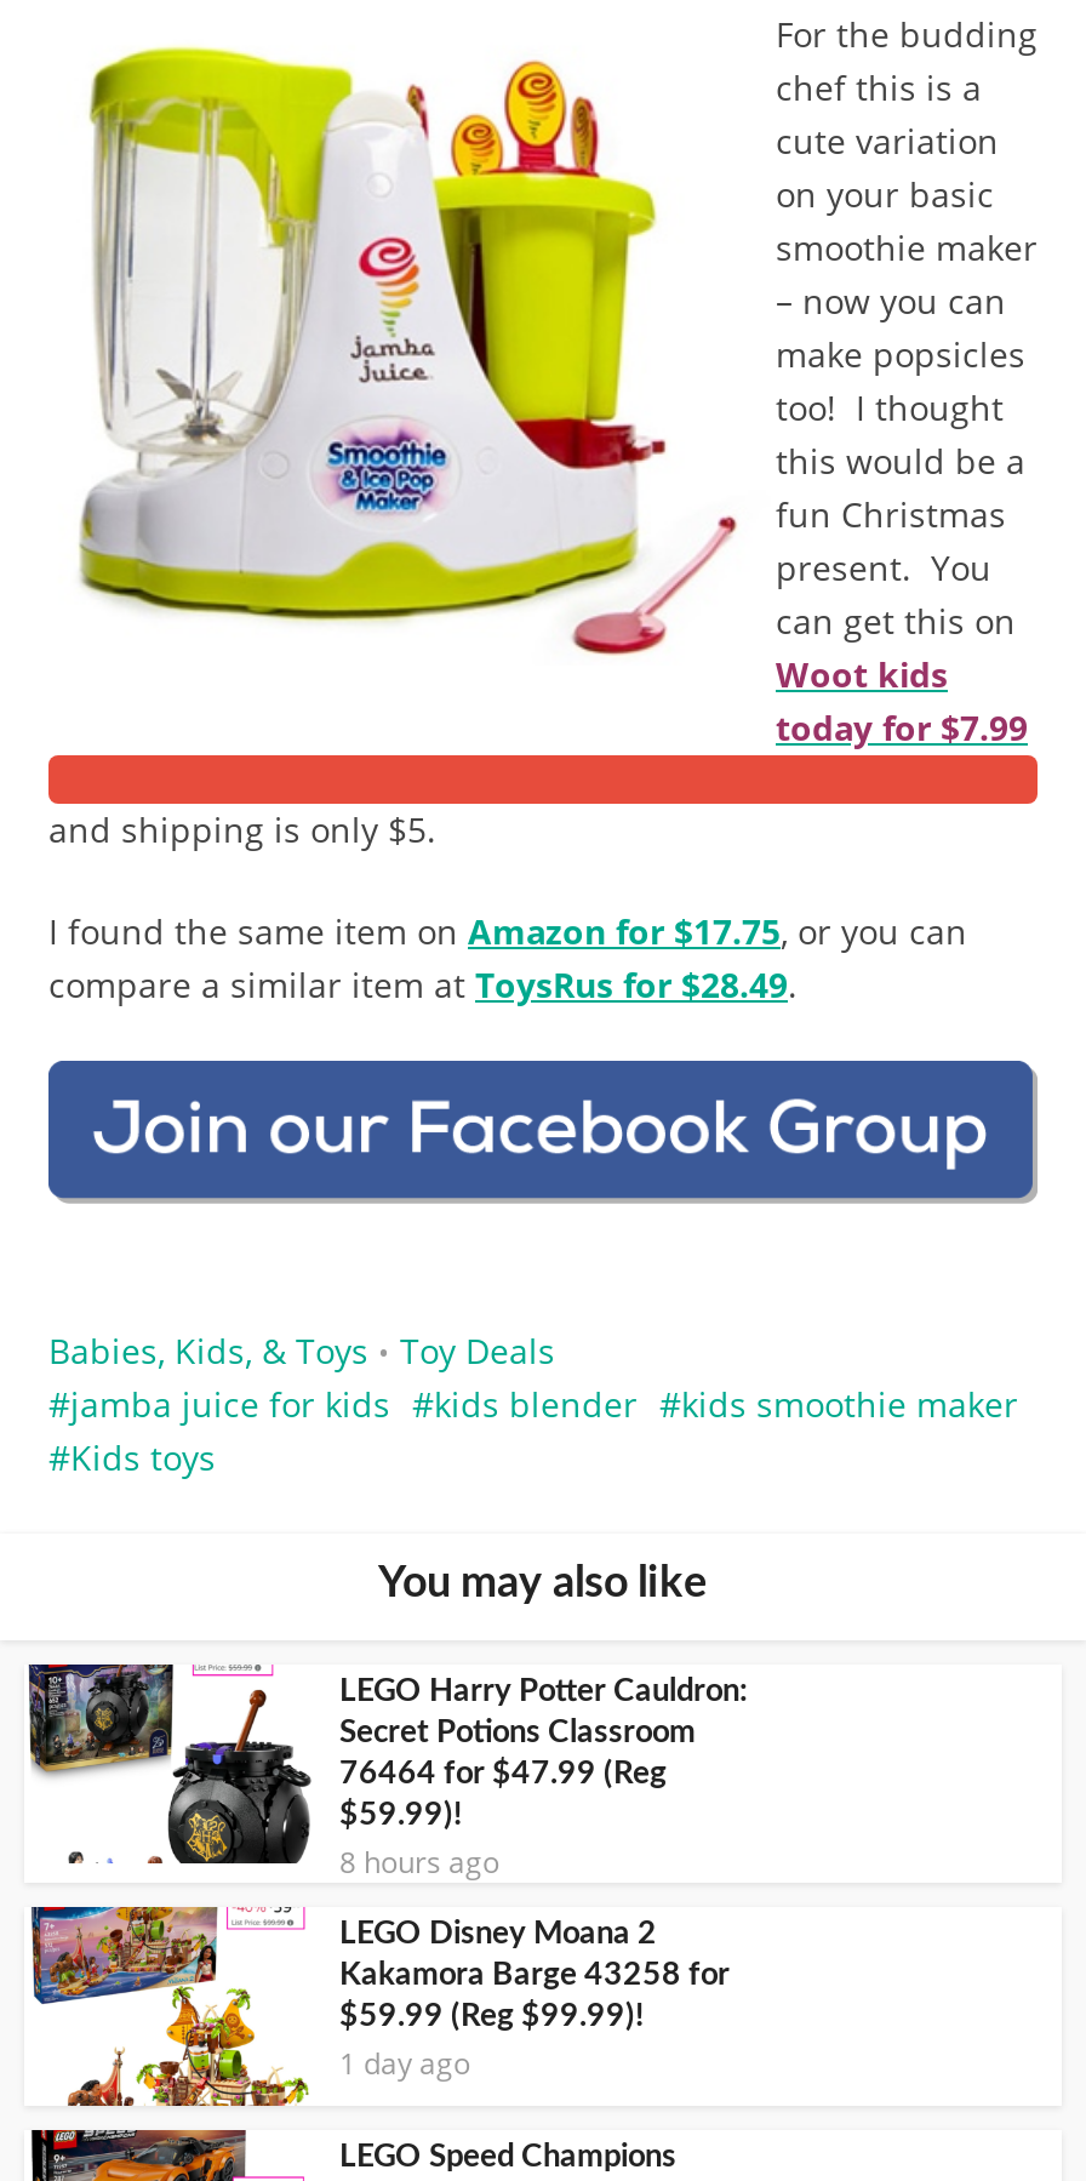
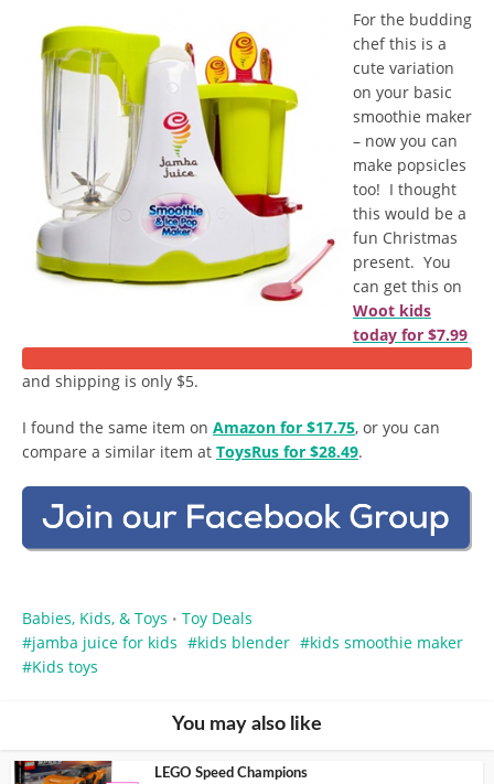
- [image]
- LEGO Harry Potter Cauldron:
- Secret Potions Classroom
- 76464 for $47.99 (Reg
- $59.99)!
- 8 hours ago
- LEGO Disney Moana 2
- Kakamora Barge 43258 for
- $59.99 (Reg $99.99)!
- 1 day ago

- [image]
